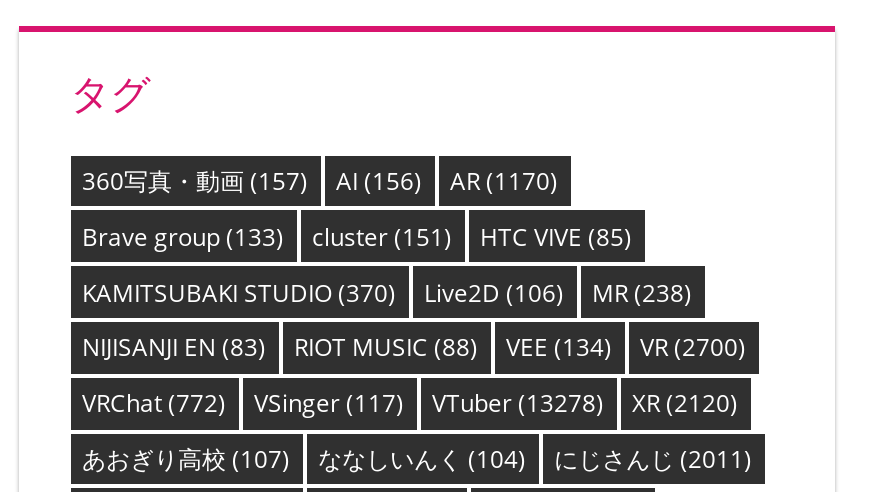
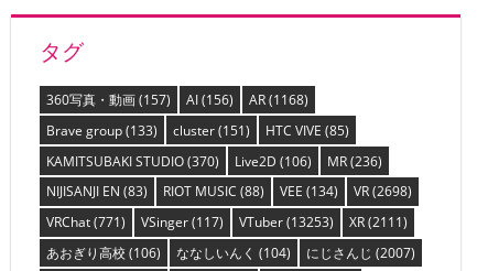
- 360写真・動画(157) AI (156) AR (1170)
+ 360写真・動画(157) AI (156) AR (1168)

- KAMITSUBAKI STUDIO (370) Live2D (106) MR (238)
+ KAMITSUBAKI STUDIO (370) Live2D (106) MR (236)

- NIJISANJI EN (83) RIOT MUSIC (88) VEE (134) VR (2700)
+ NIJISANJI EN (83) RIOT MUSIC (88) VEE (134) VR (2698)

- VRChat (772)
+ VRChat (771)

- VTuber (13278)
+ VTuber (13253)

- XR (2120)
+ XR (2111)

- あおぎり高校(107)
+ あおぎり高校(106)

- にじさんじ(2011)
+ にじさんじ(2007)
